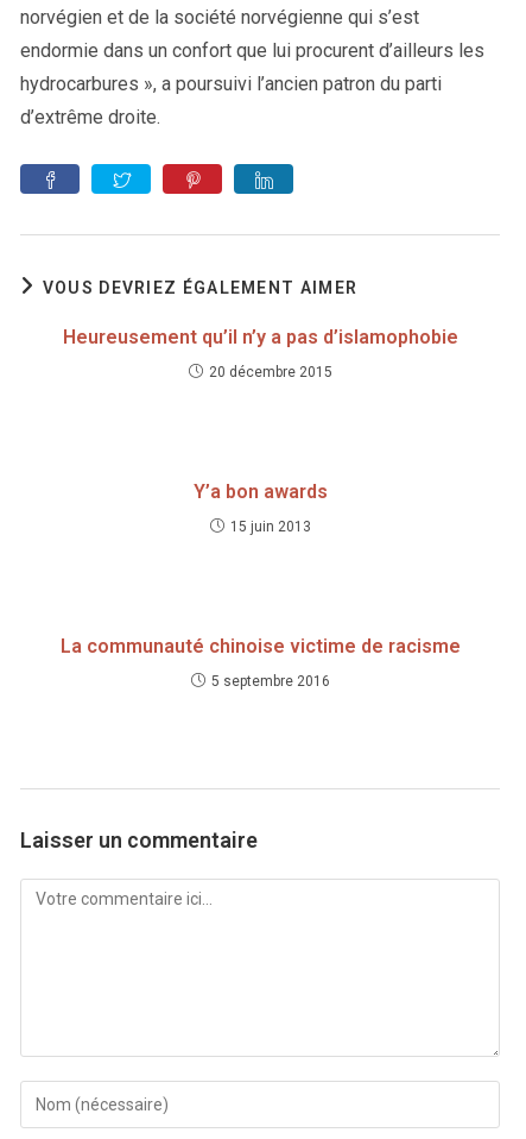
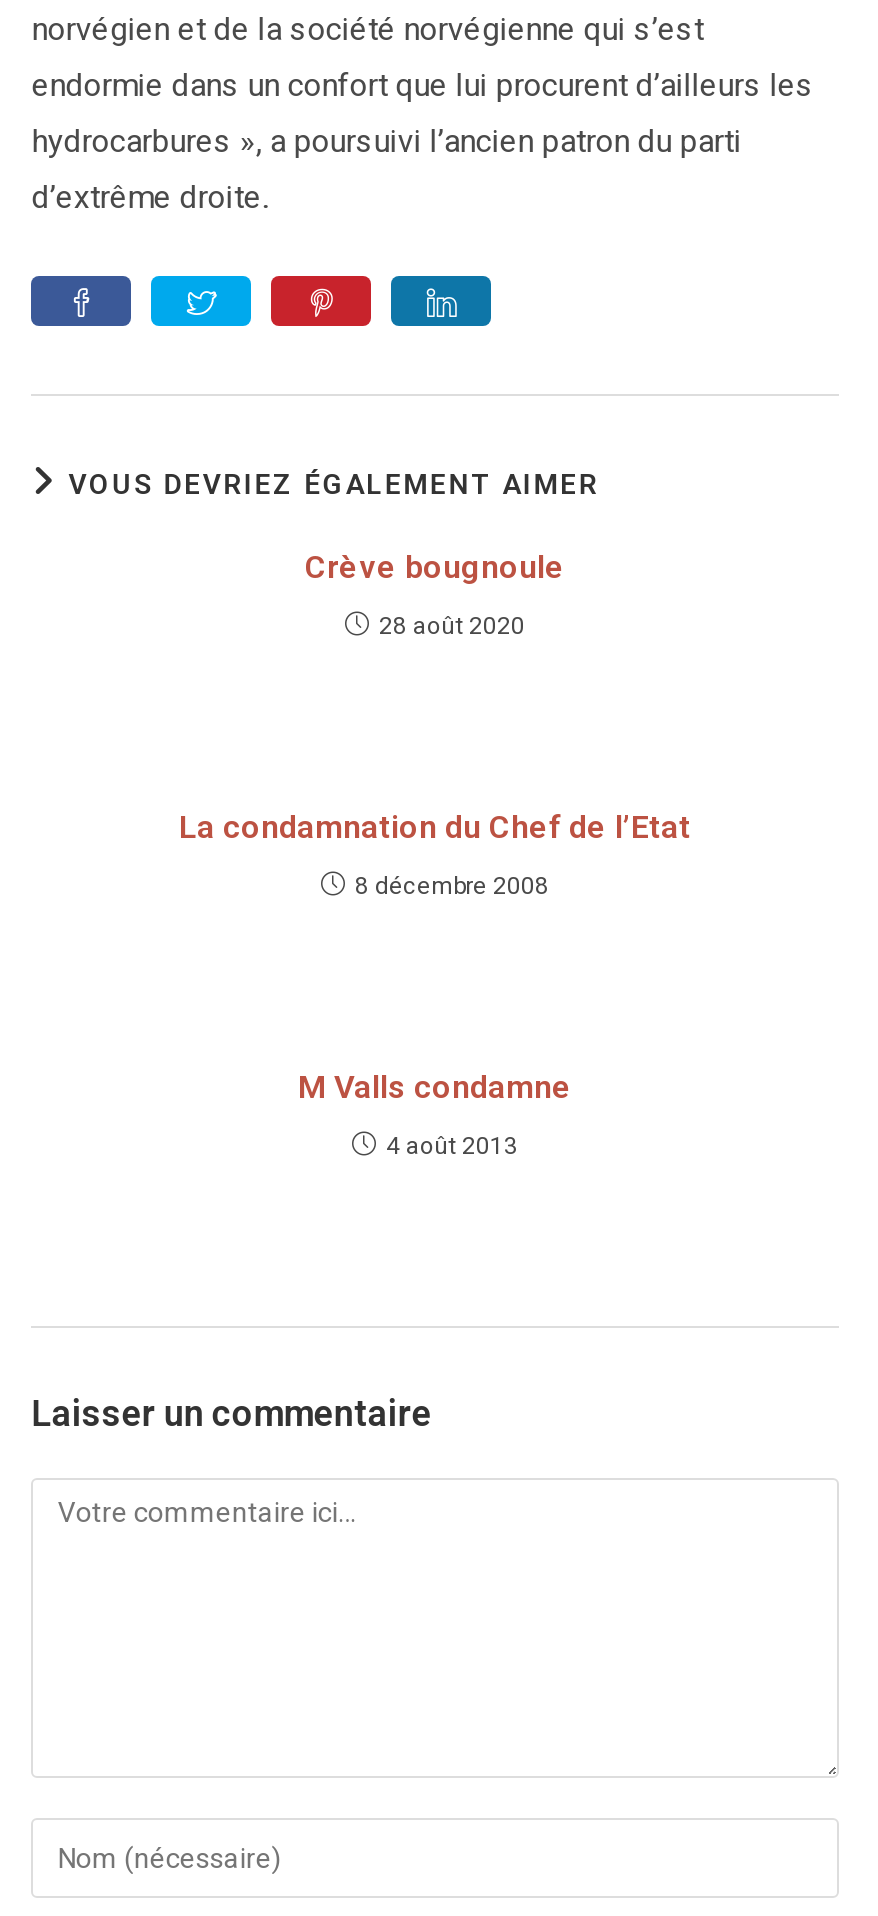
- Heureusement qu’il n’y a pas d’islamophobie
+ Crève bougnoule

- 20 décembre 2015
+ 28 août 2020

- Y’a bon awards
+ La condamnation du Chef de l’Etat

- 15 juin 2013
+ 8 décembre 2008

- La communauté chinoise victime de racisme
+ M Valls condamne

- 5 septembre 2016
+ 4 août 2013
